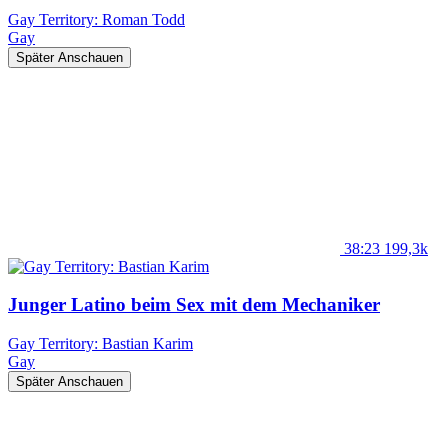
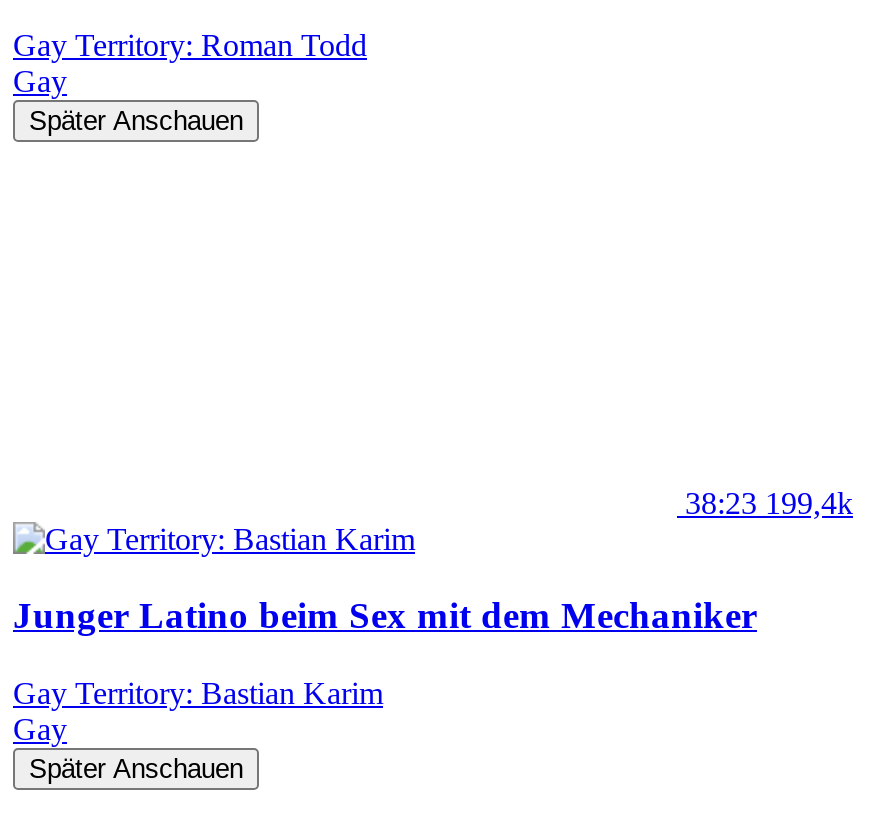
- 38:23 199,3k
+ 38:23 199,4k
